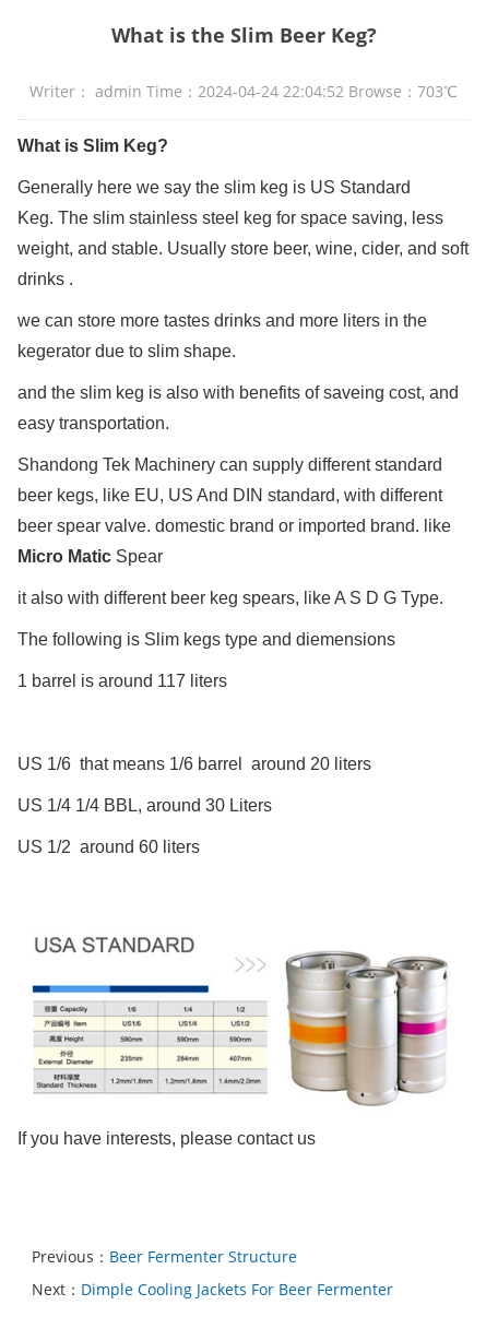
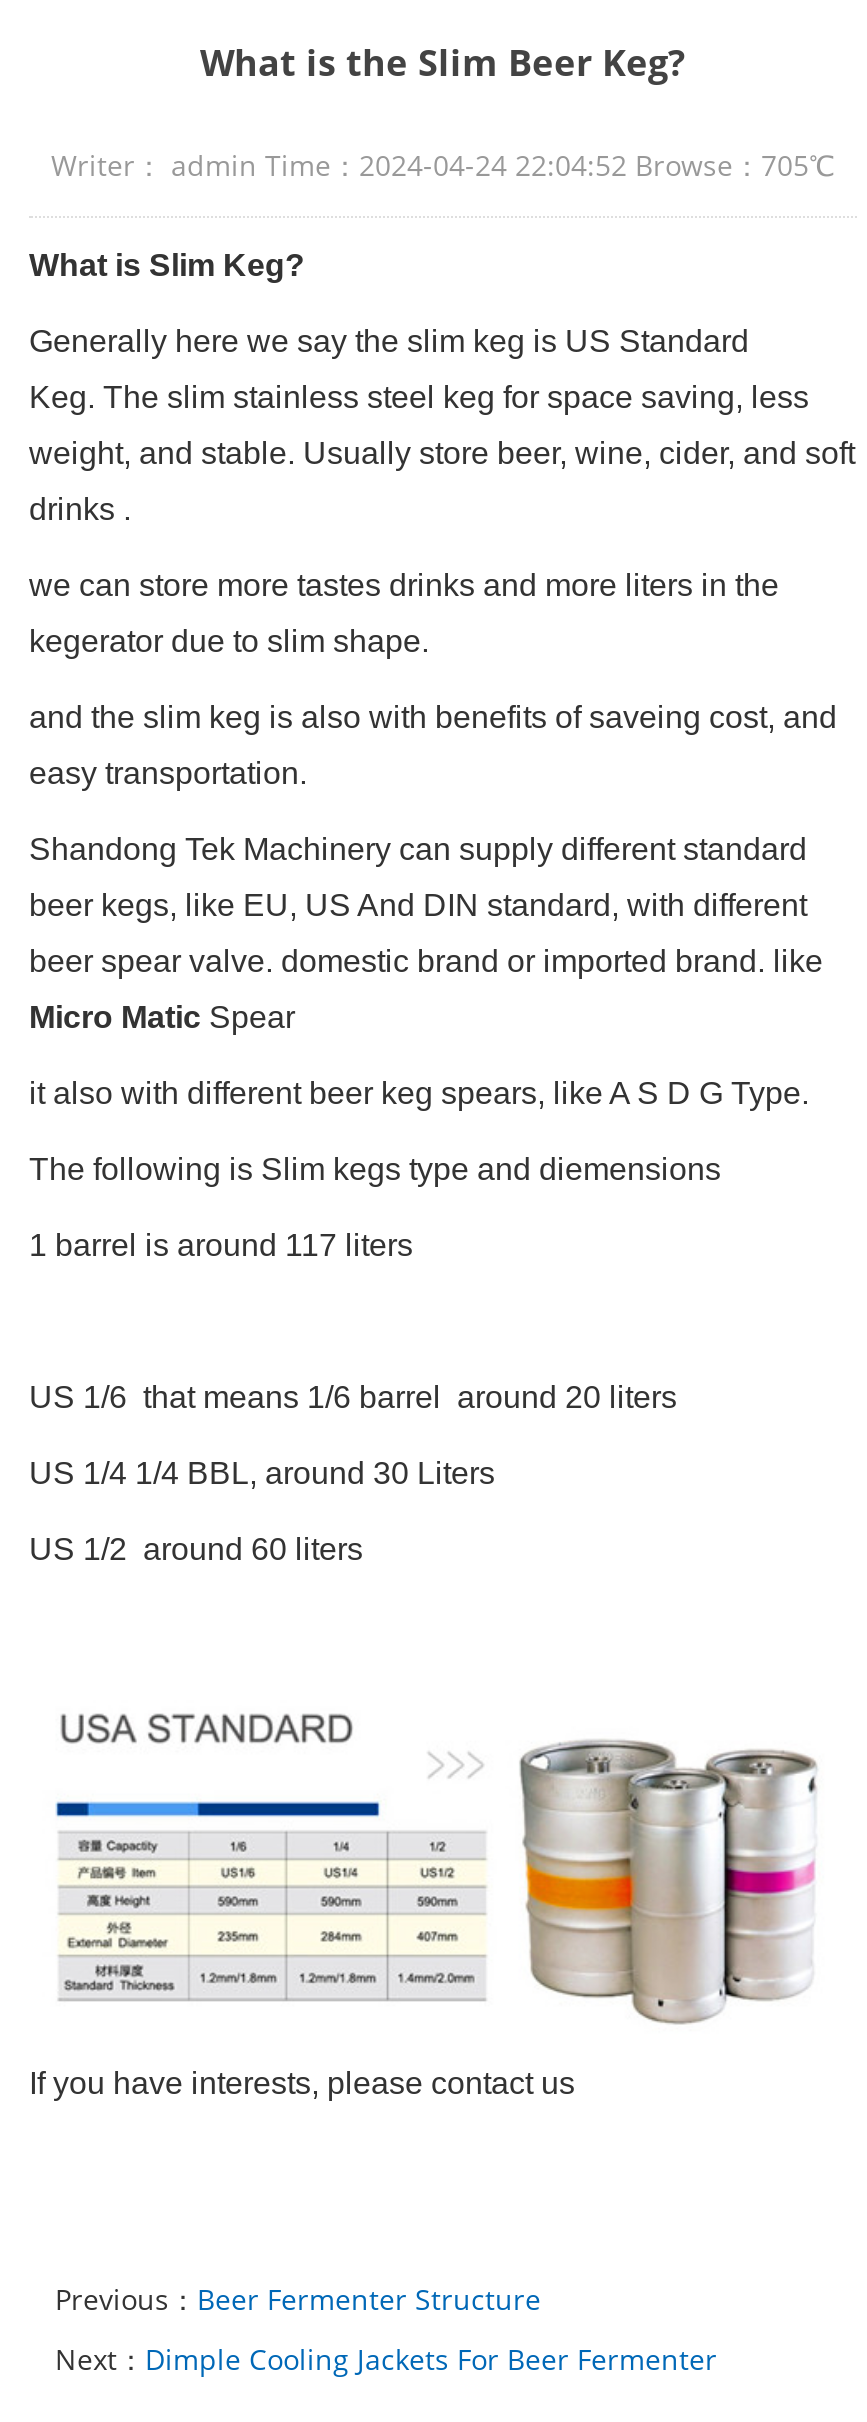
- Writer： admin Time：2024-04-24 22:04:52 Browse：703℃
+ Writer： admin Time：2024-04-24 22:04:52 Browse：705℃
